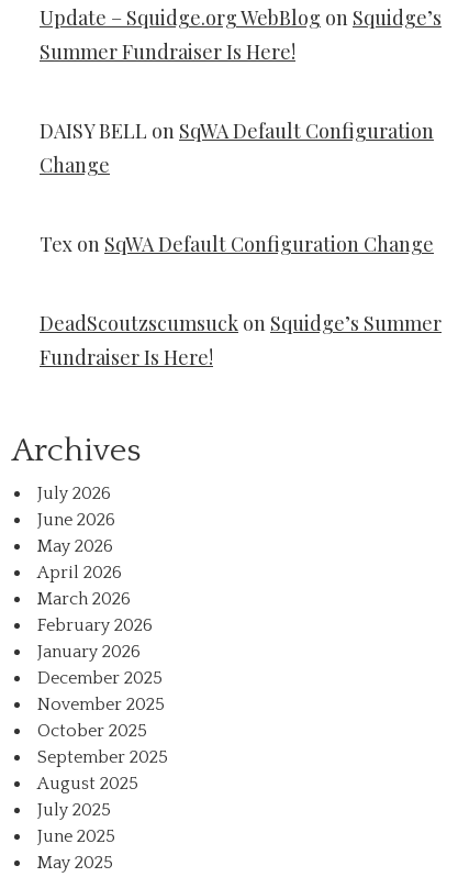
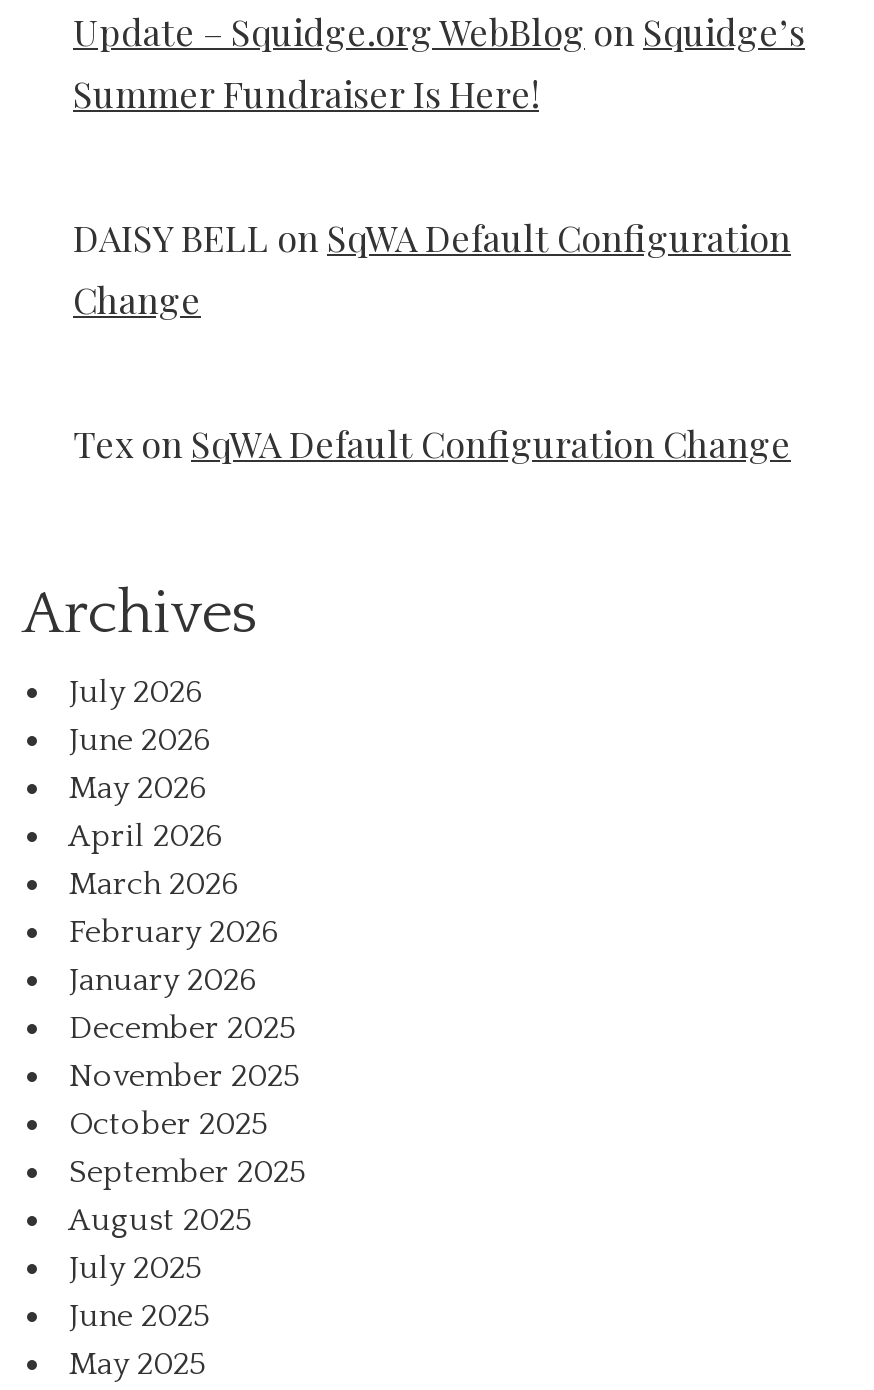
- DeadScoutzscumsuck on Squidge’s Summer
- Fundraiser Is Here!
